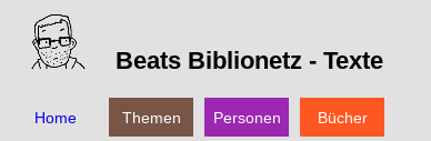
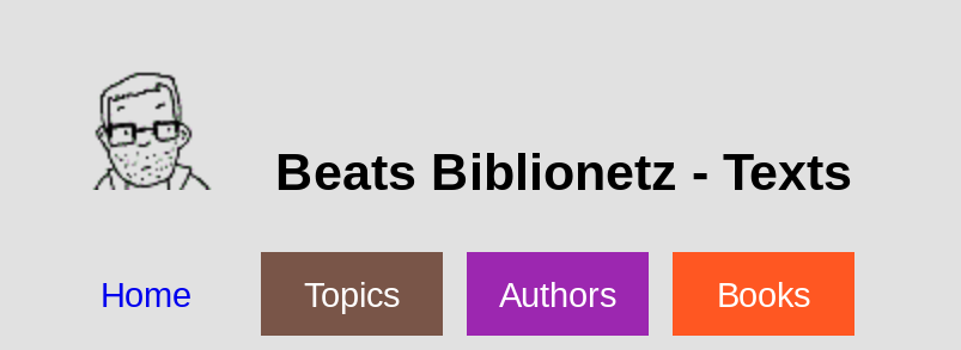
- Beats Biblionetz - Texte
+ Beats Biblionetz - Texts

- Themen
- Personen
- Bücher
+ Topics
+ Authors
+ Books
